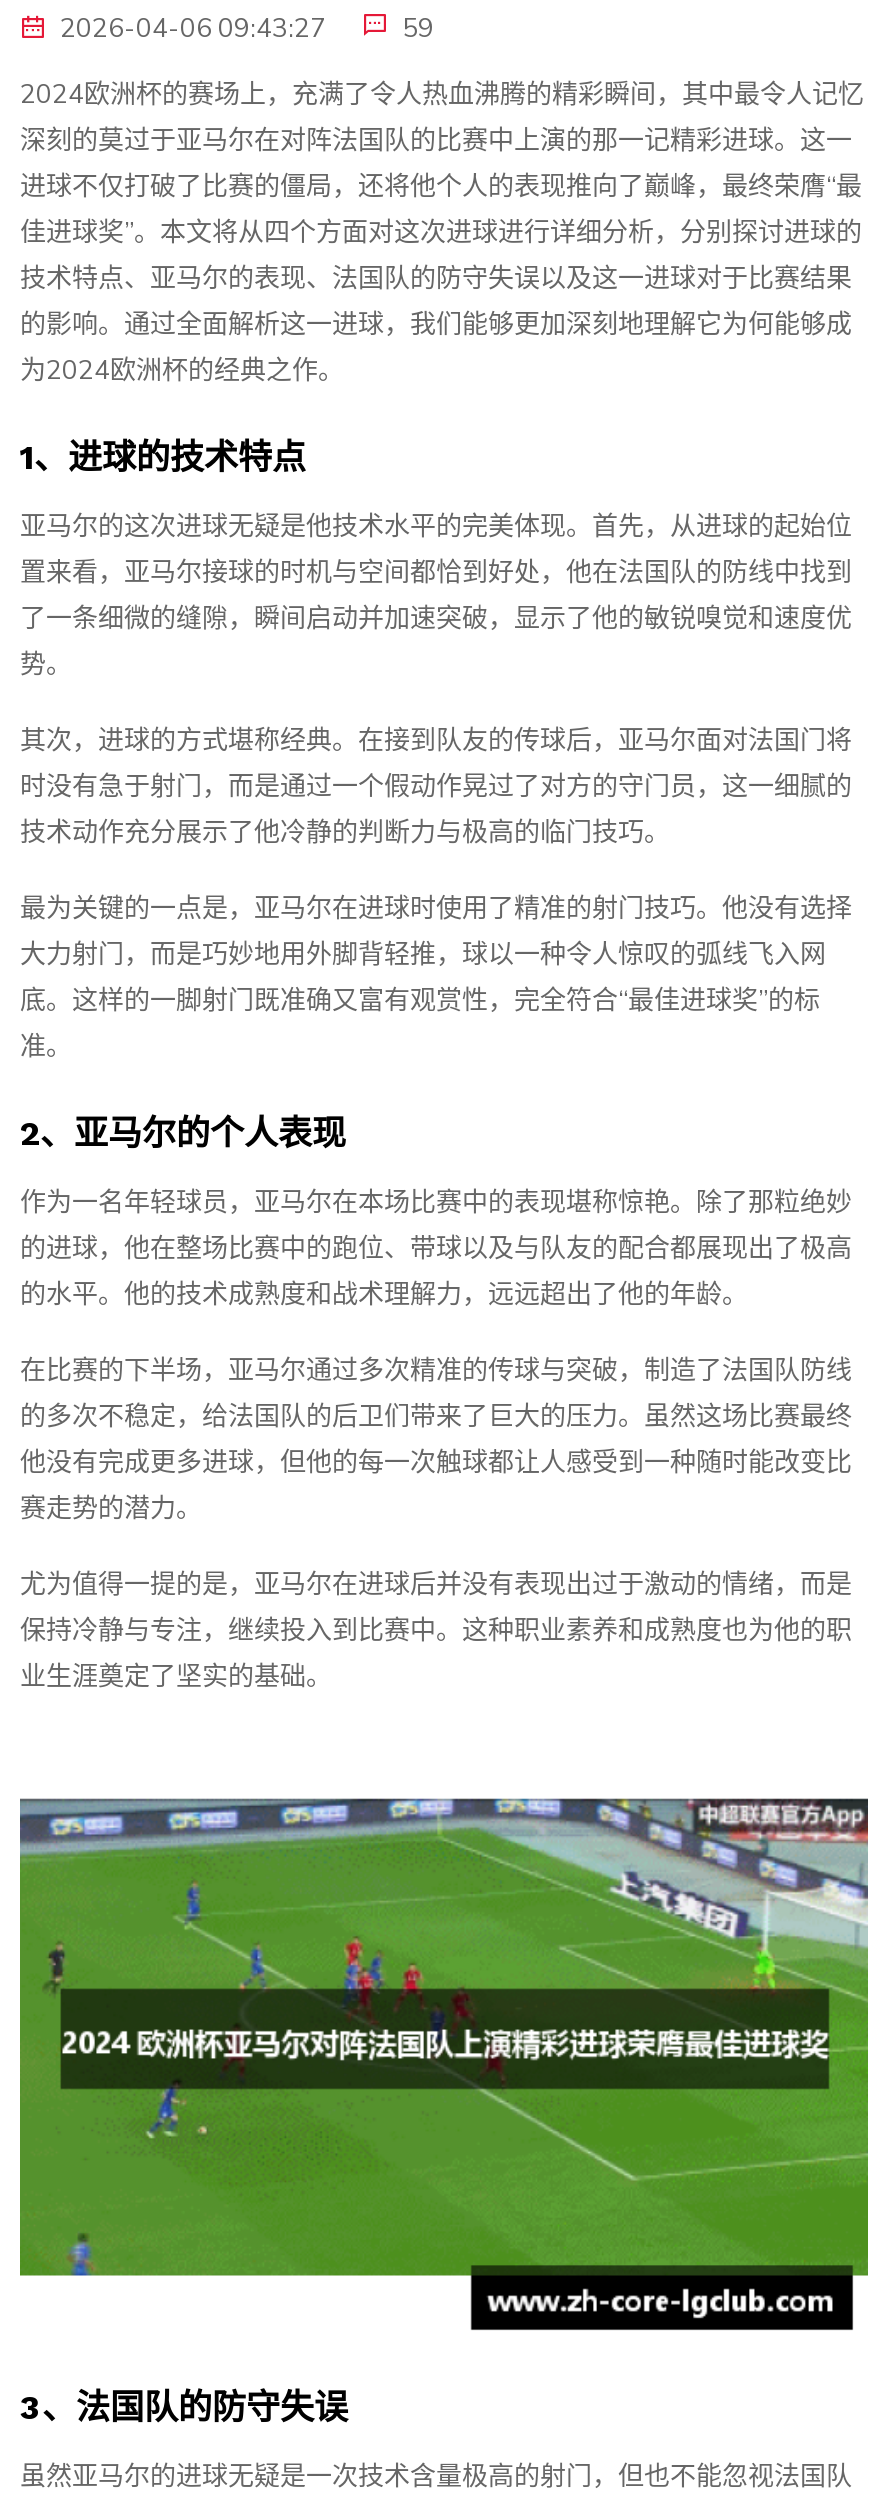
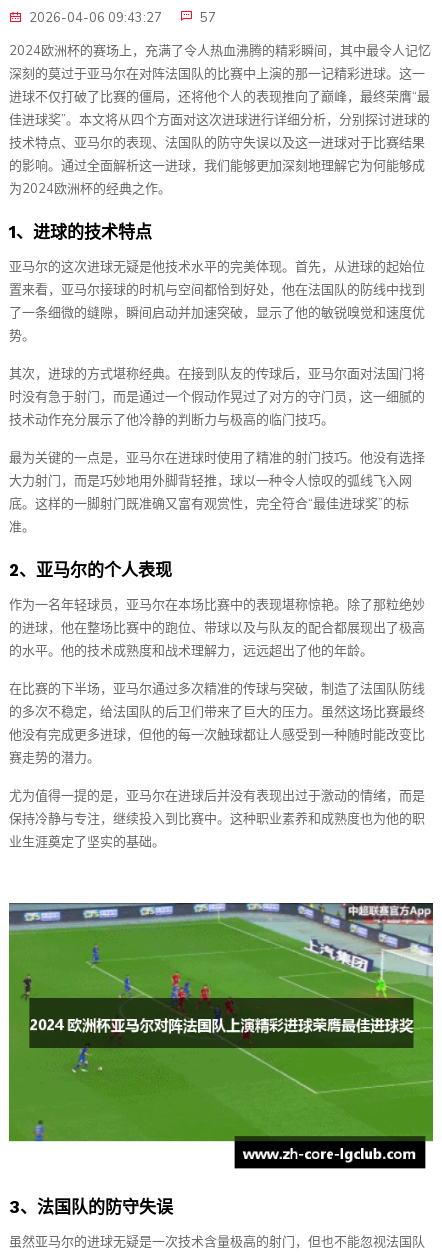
- 59
+ 57
